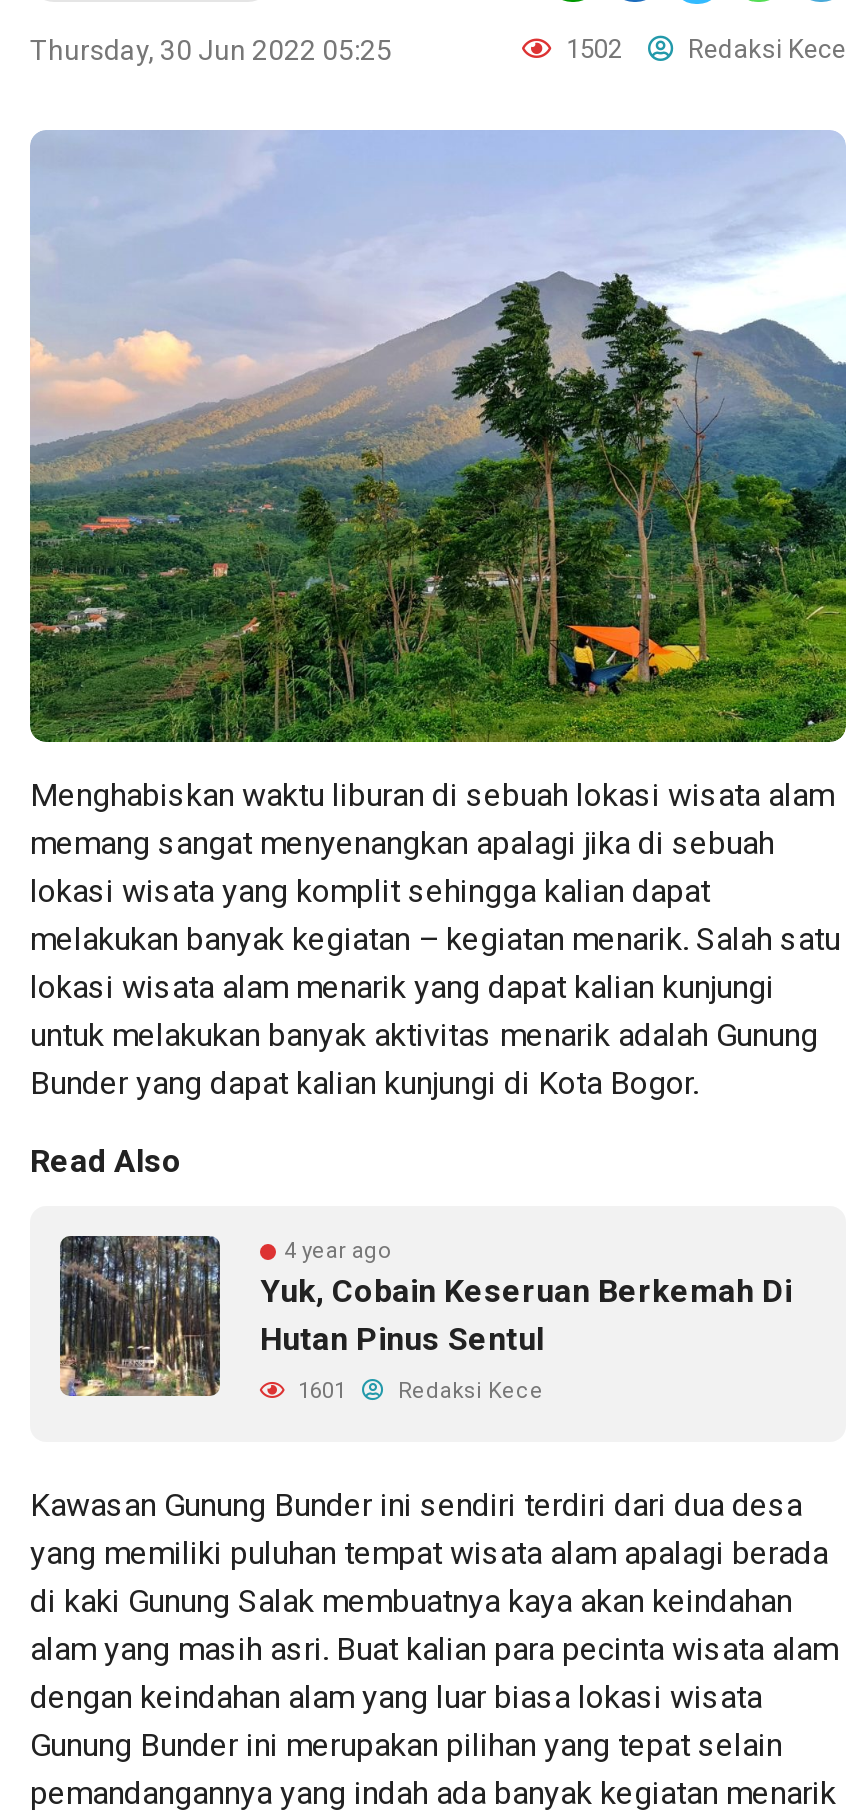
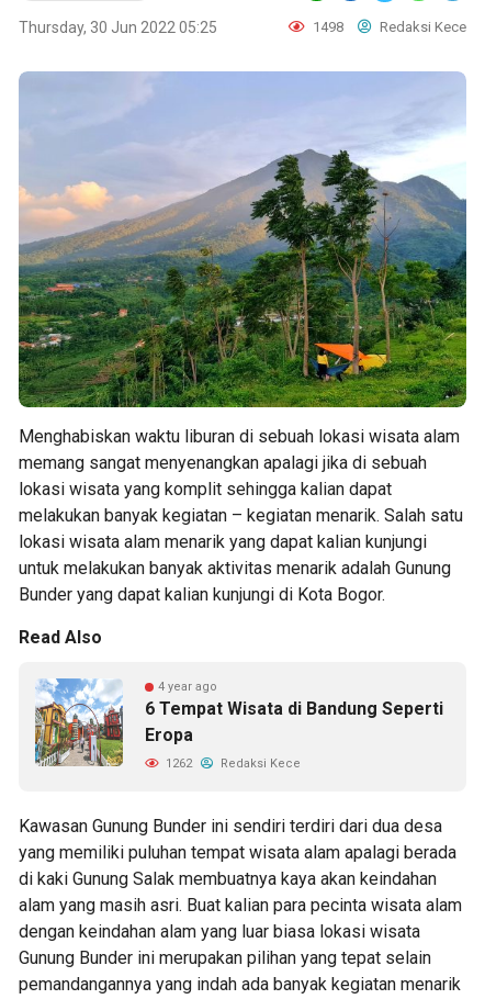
- 1502 Redaksi Kece
+ 1498 Redaksi Kece

- [image]
- Yuk, Cobain Keseruan Berkemah Di
- Hutan Pinus Sentul
+ [image]
+ 6 Tempat Wisata di Bandung Seperti
+ Eropa

- 1601 Redaksi Kece
+ 1262 Redaksi Kece
